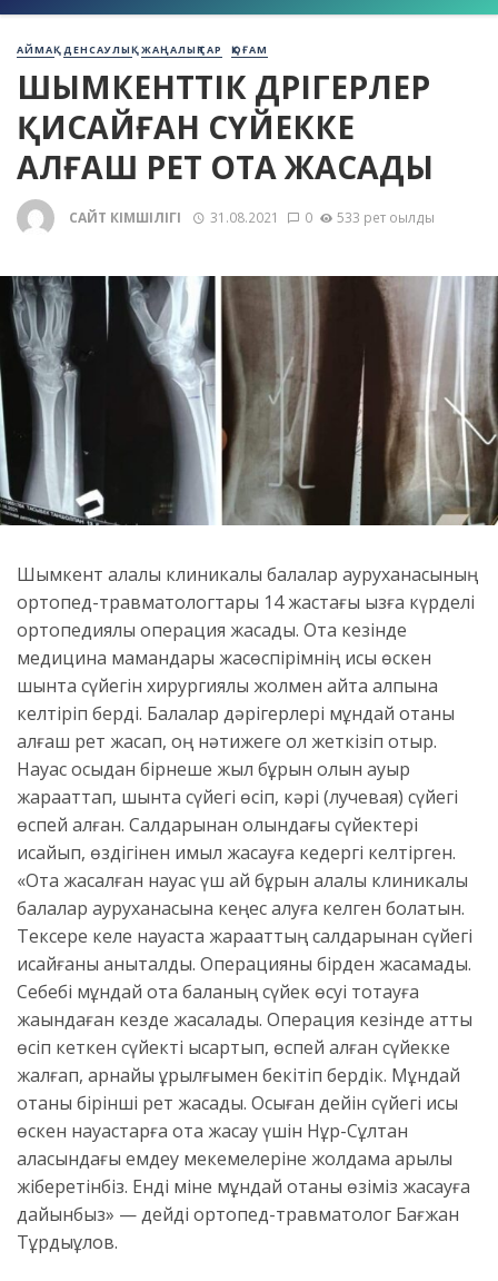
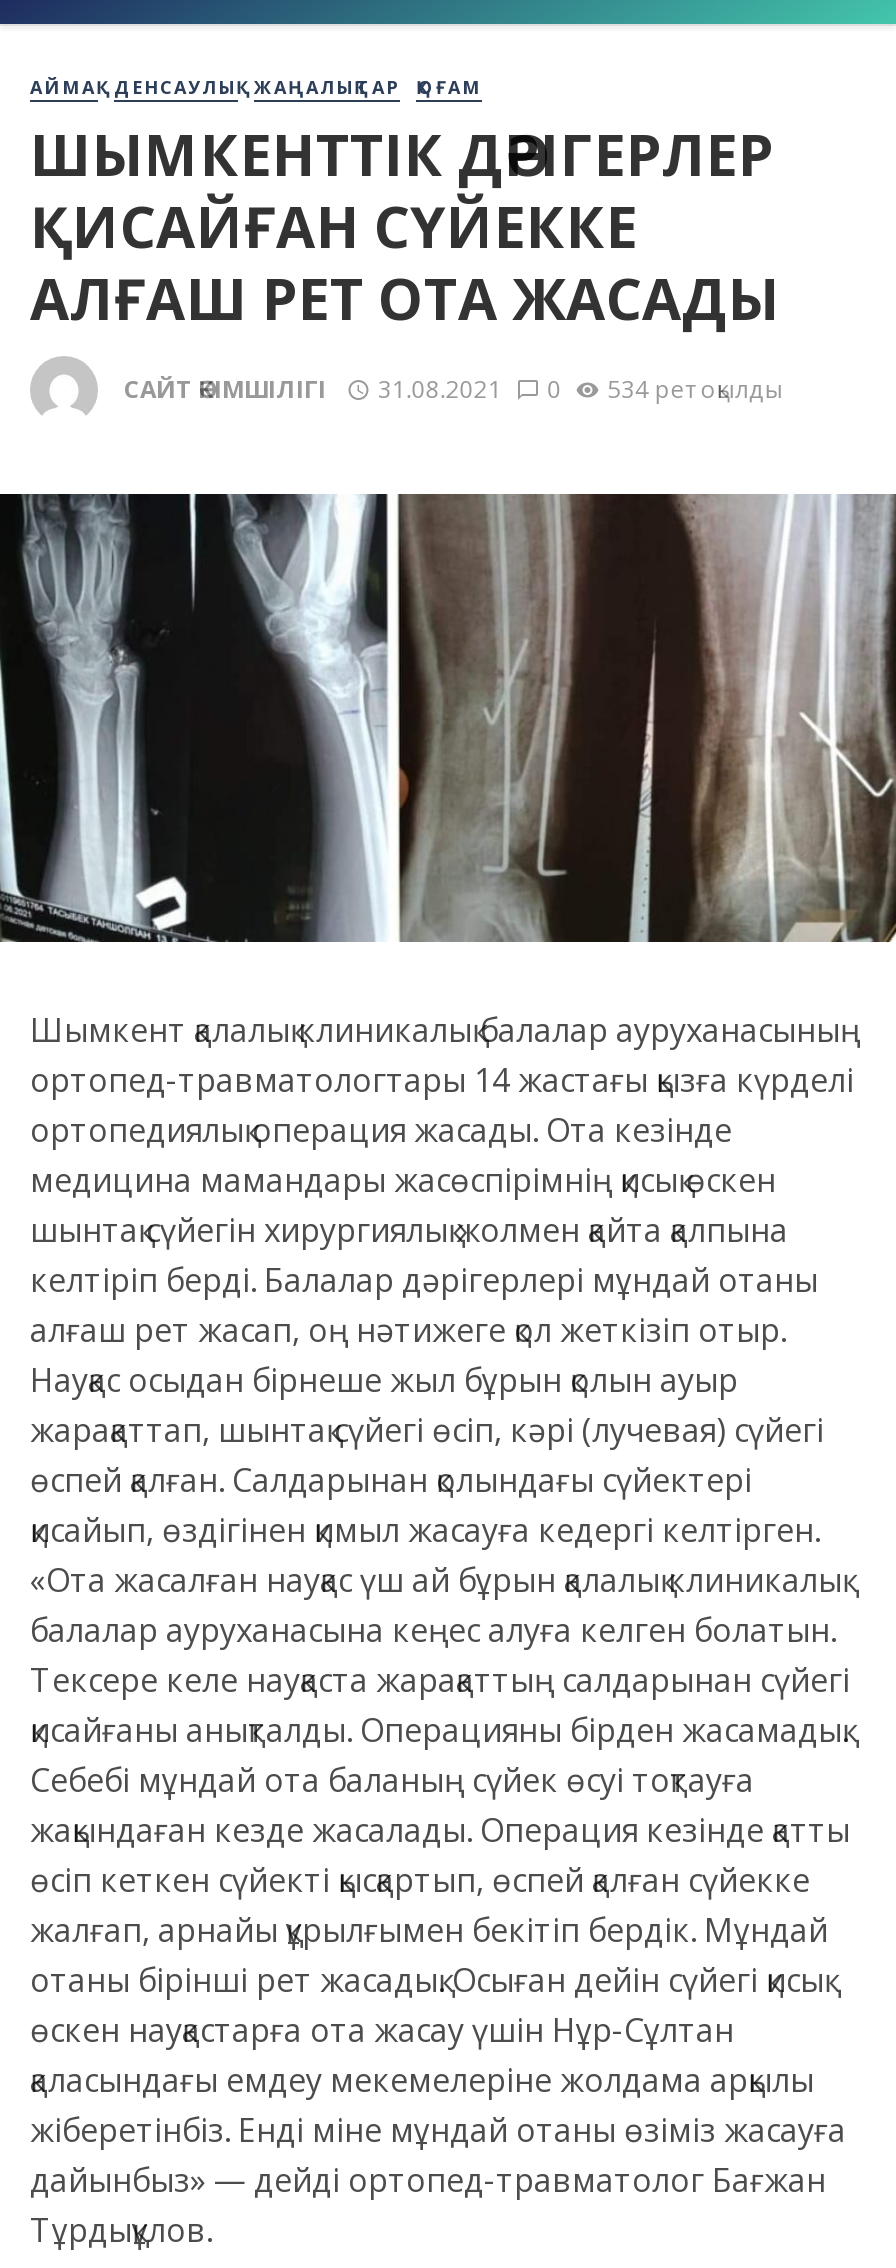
- САЙТ ӘКІМШІЛІГІ 31.08.2021 0 533 рет оқылды
+ САЙТ ӘКІМШІЛІГІ 31.08.2021 0 534 рет оқылды
